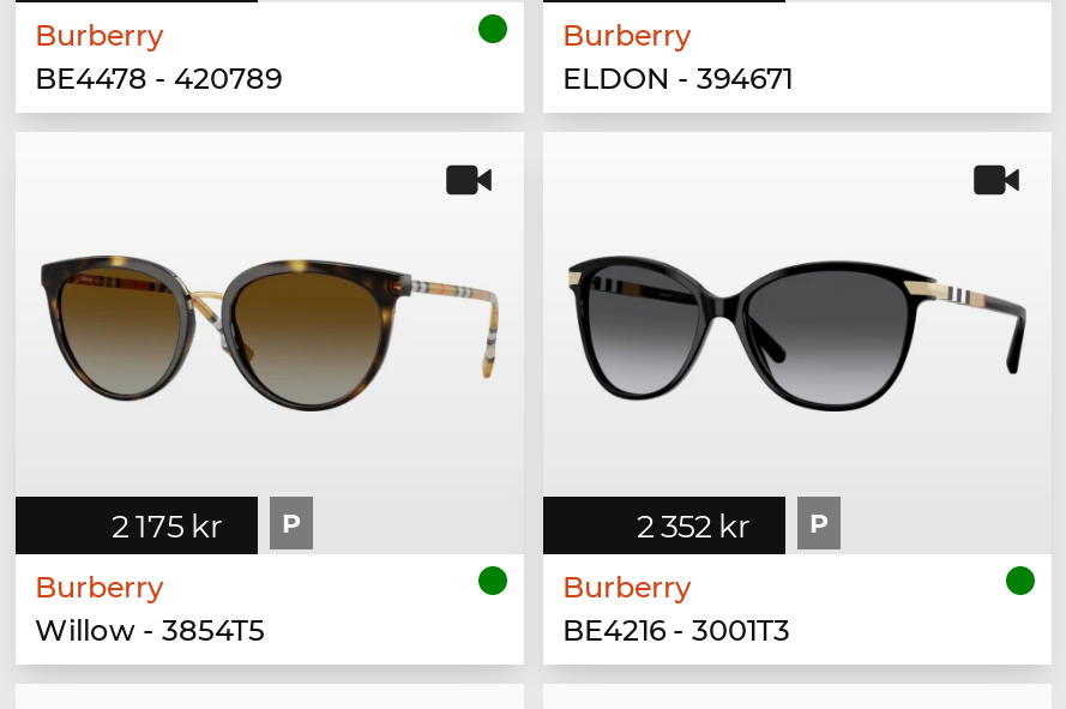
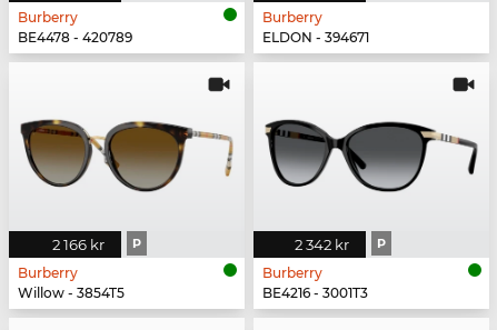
- 2 175 kr P
+ 2 166 kr P

- 2 352 kr P
+ 2 342 kr P
